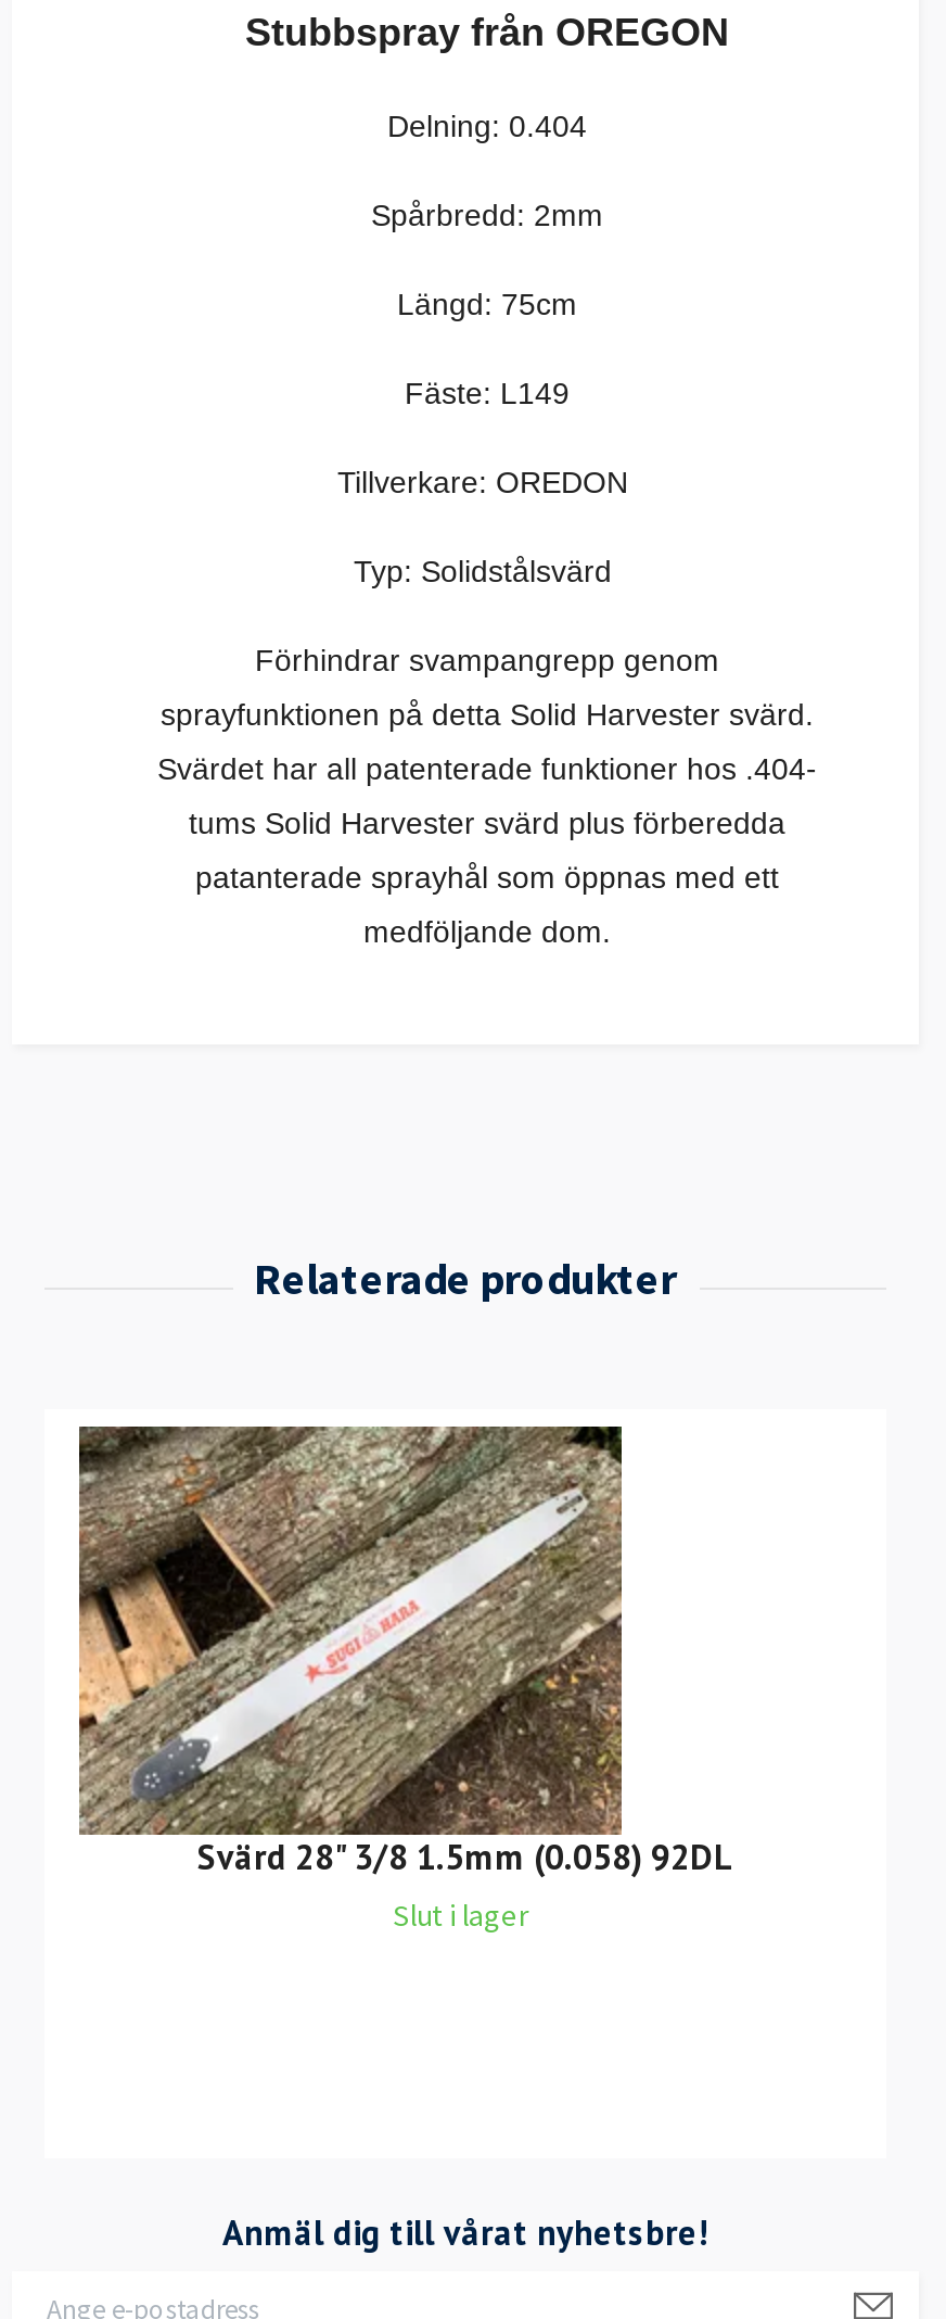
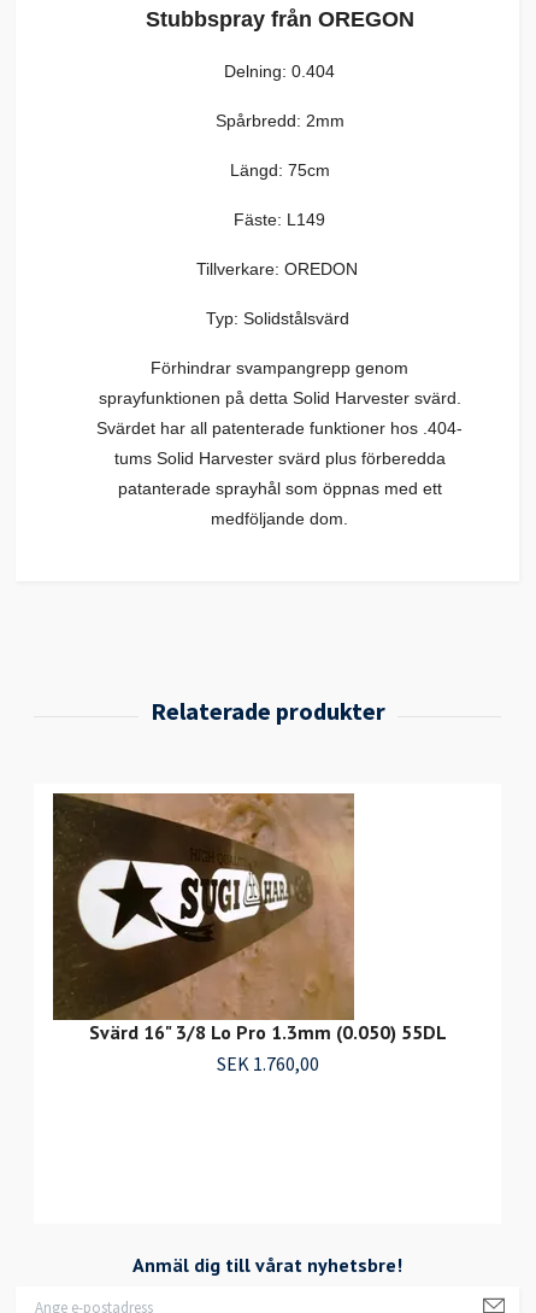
- [image]
- Svärd 28" 3/8 1.5mm (0.058) 92DL
- Slut i lager
+ [image]
+ Svärd 16" 3/8 Lo Pro 1.3mm (0.050) 55DL
+ SEK 1.760,00
